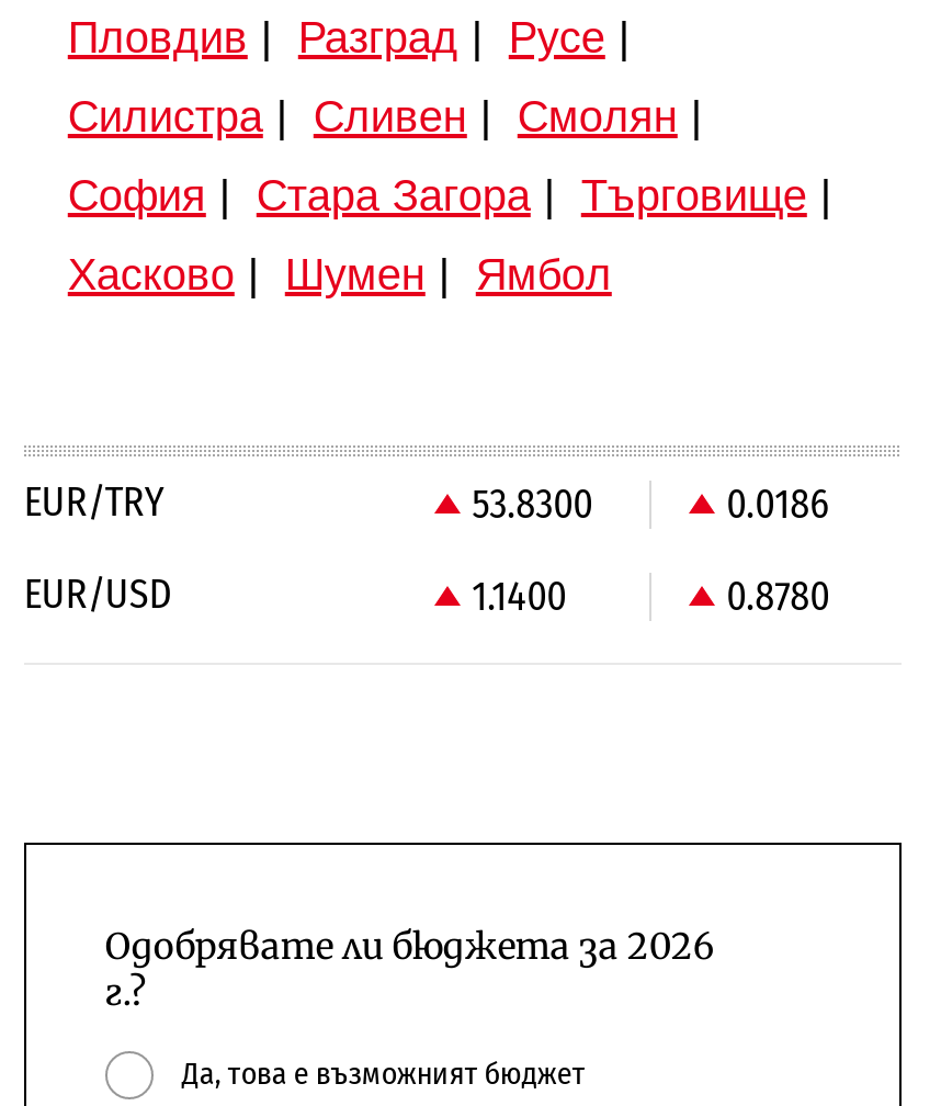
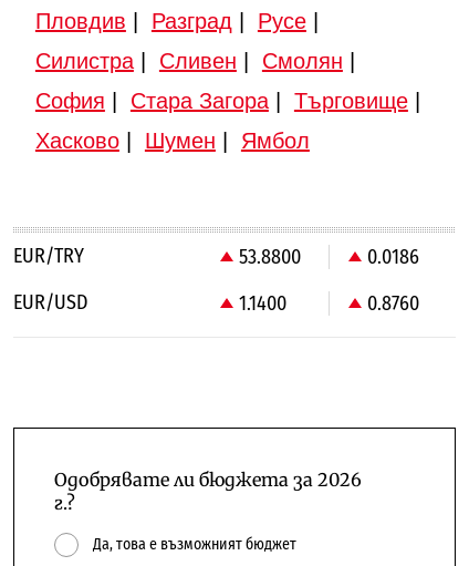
- 53.8300
+ 53.8800

- 0.8780
+ 0.8760
